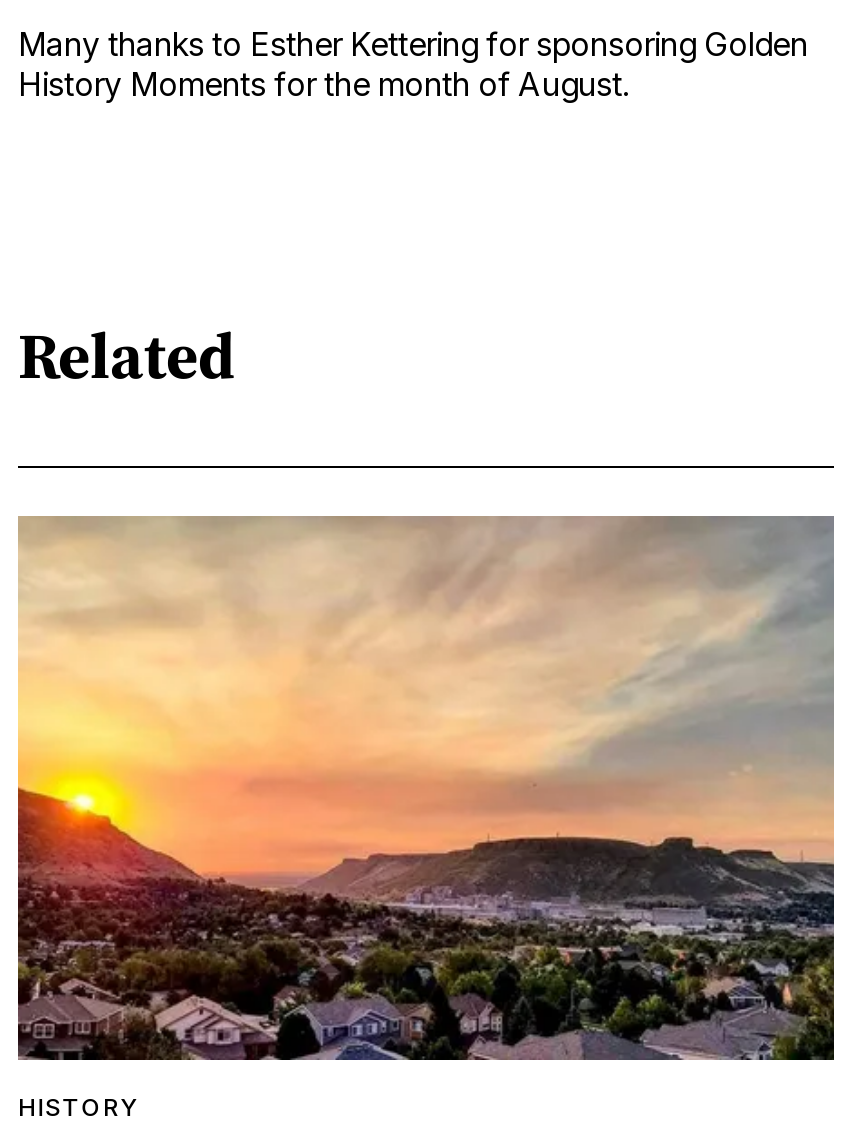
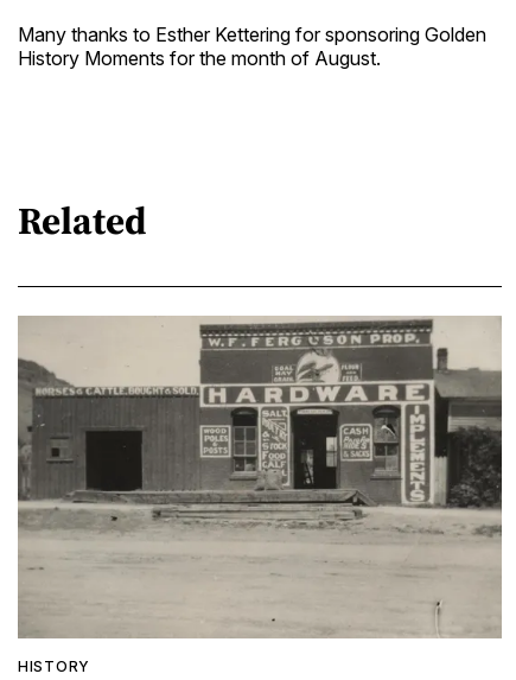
- [image]
+ [image]
